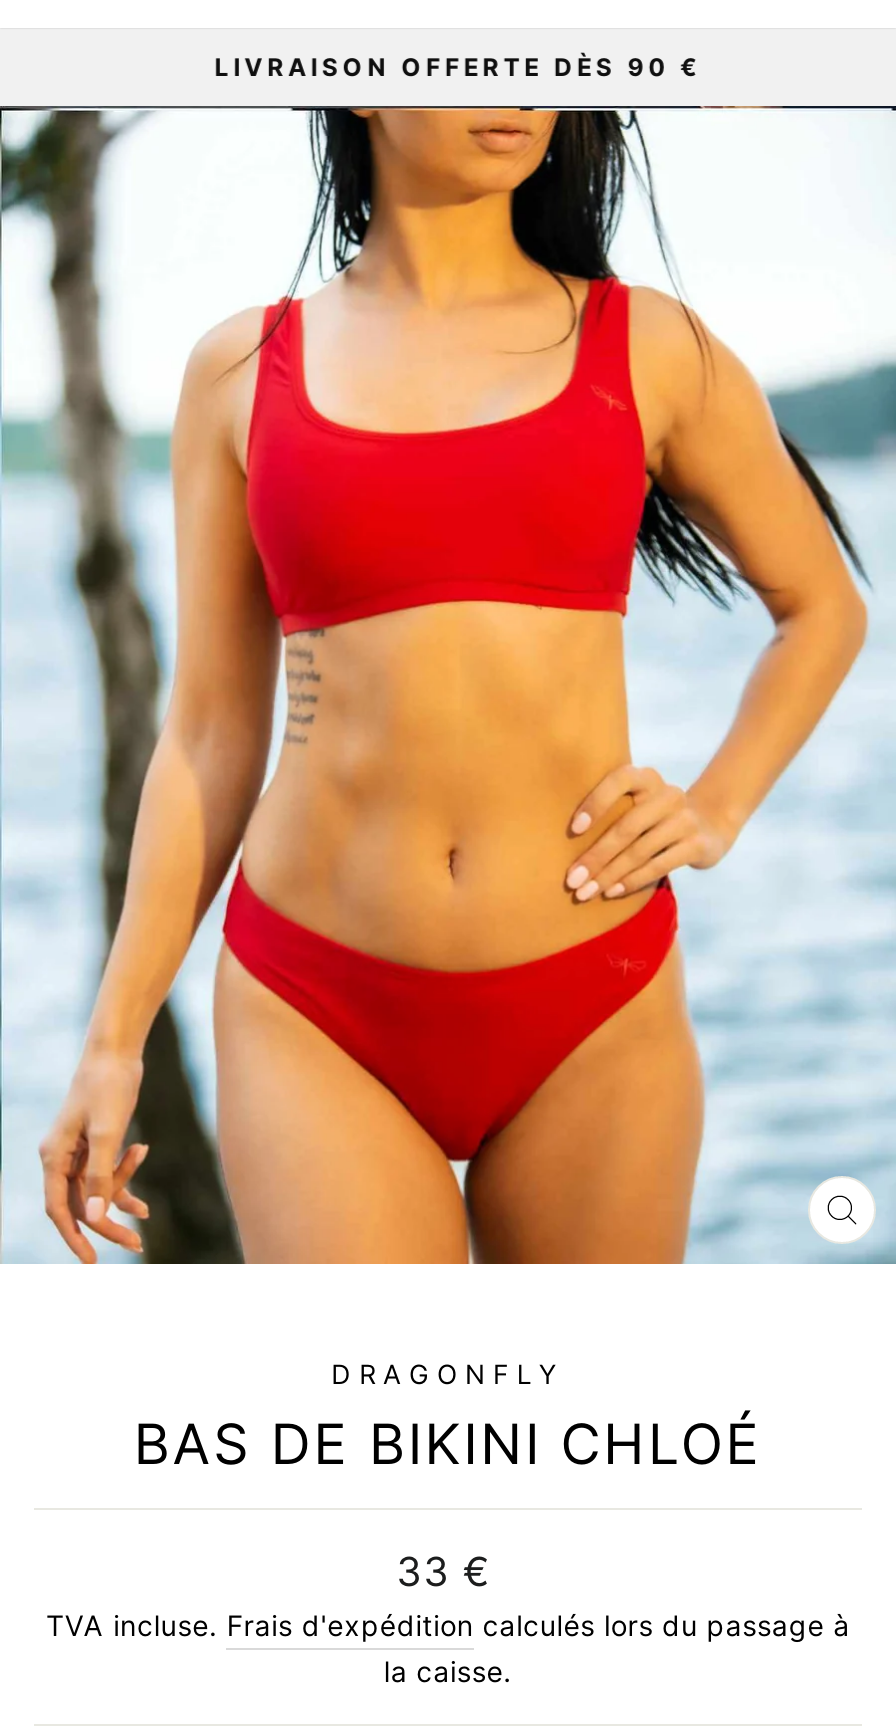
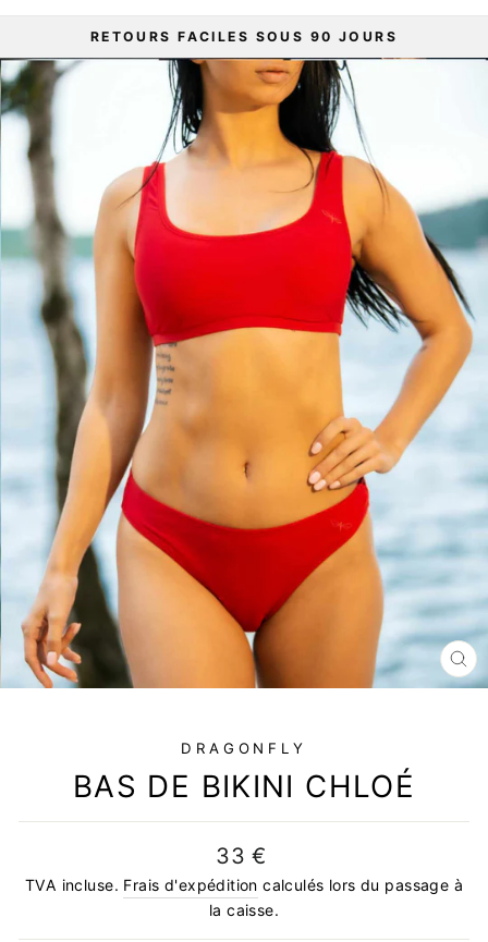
- LIVRAISON OFFERTE DÈS 90 €
+ RETOURS FACILES SOUS 90 JOURS
